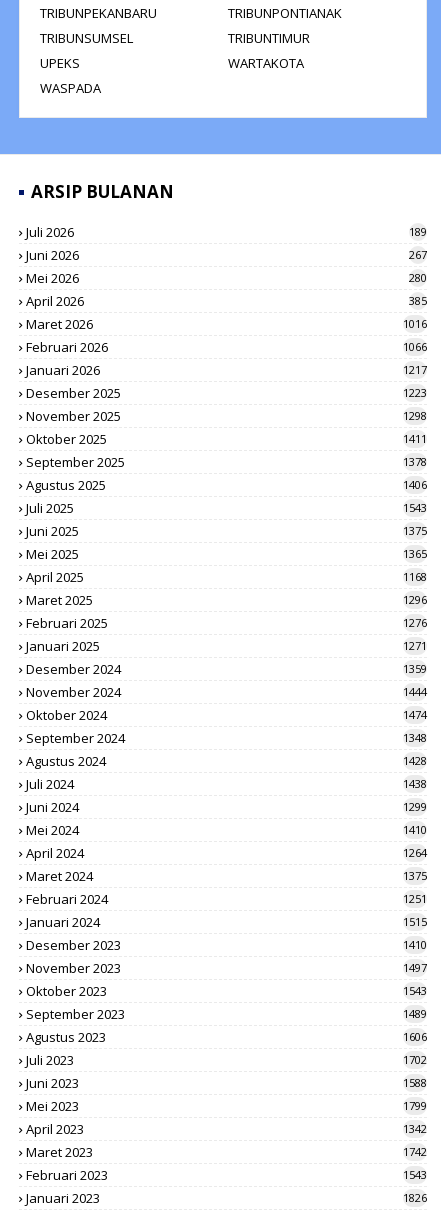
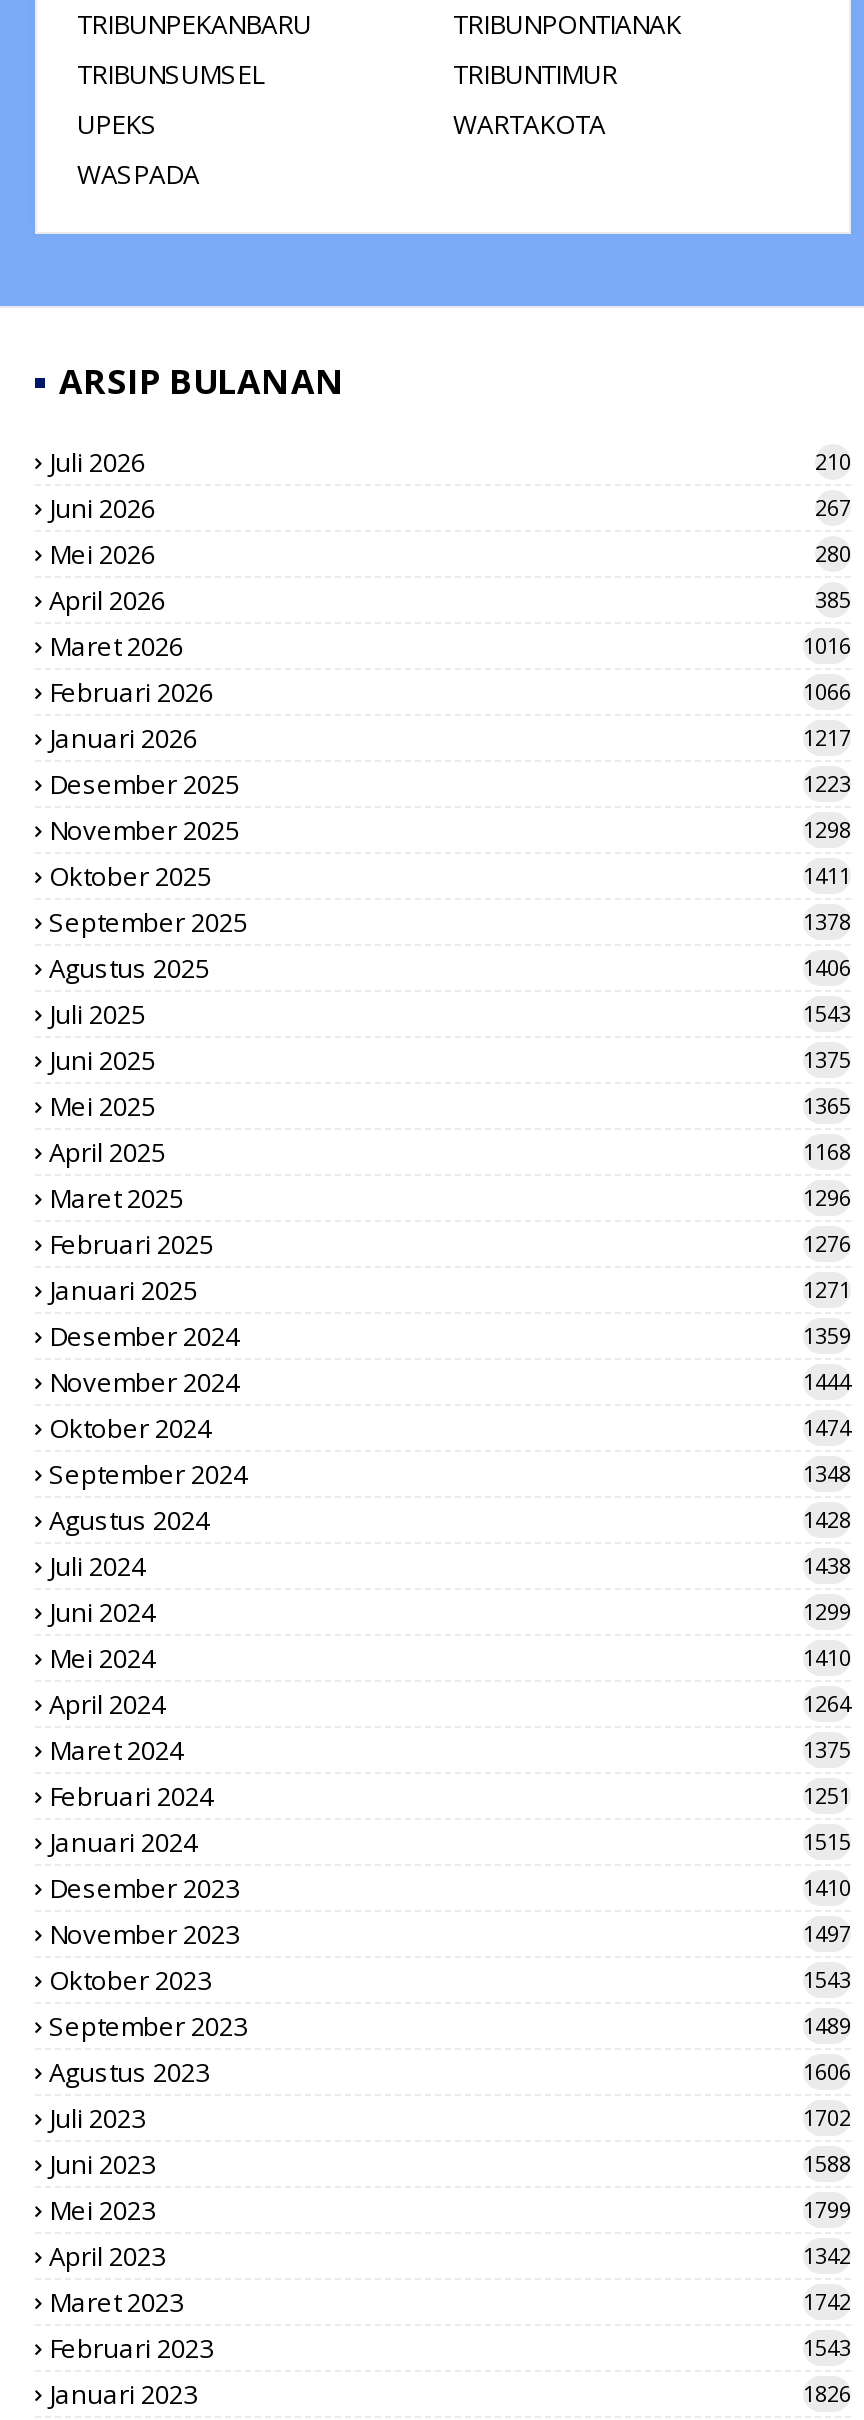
- 189
+ 210
